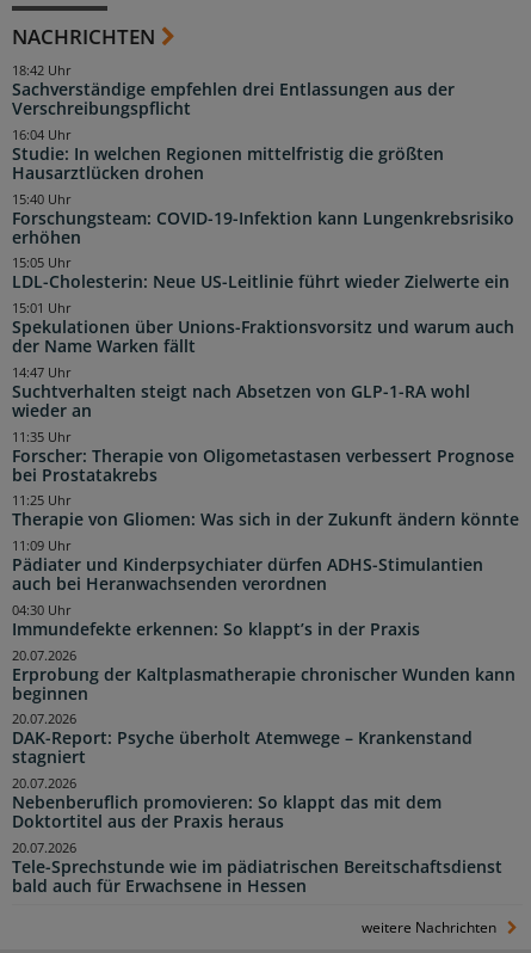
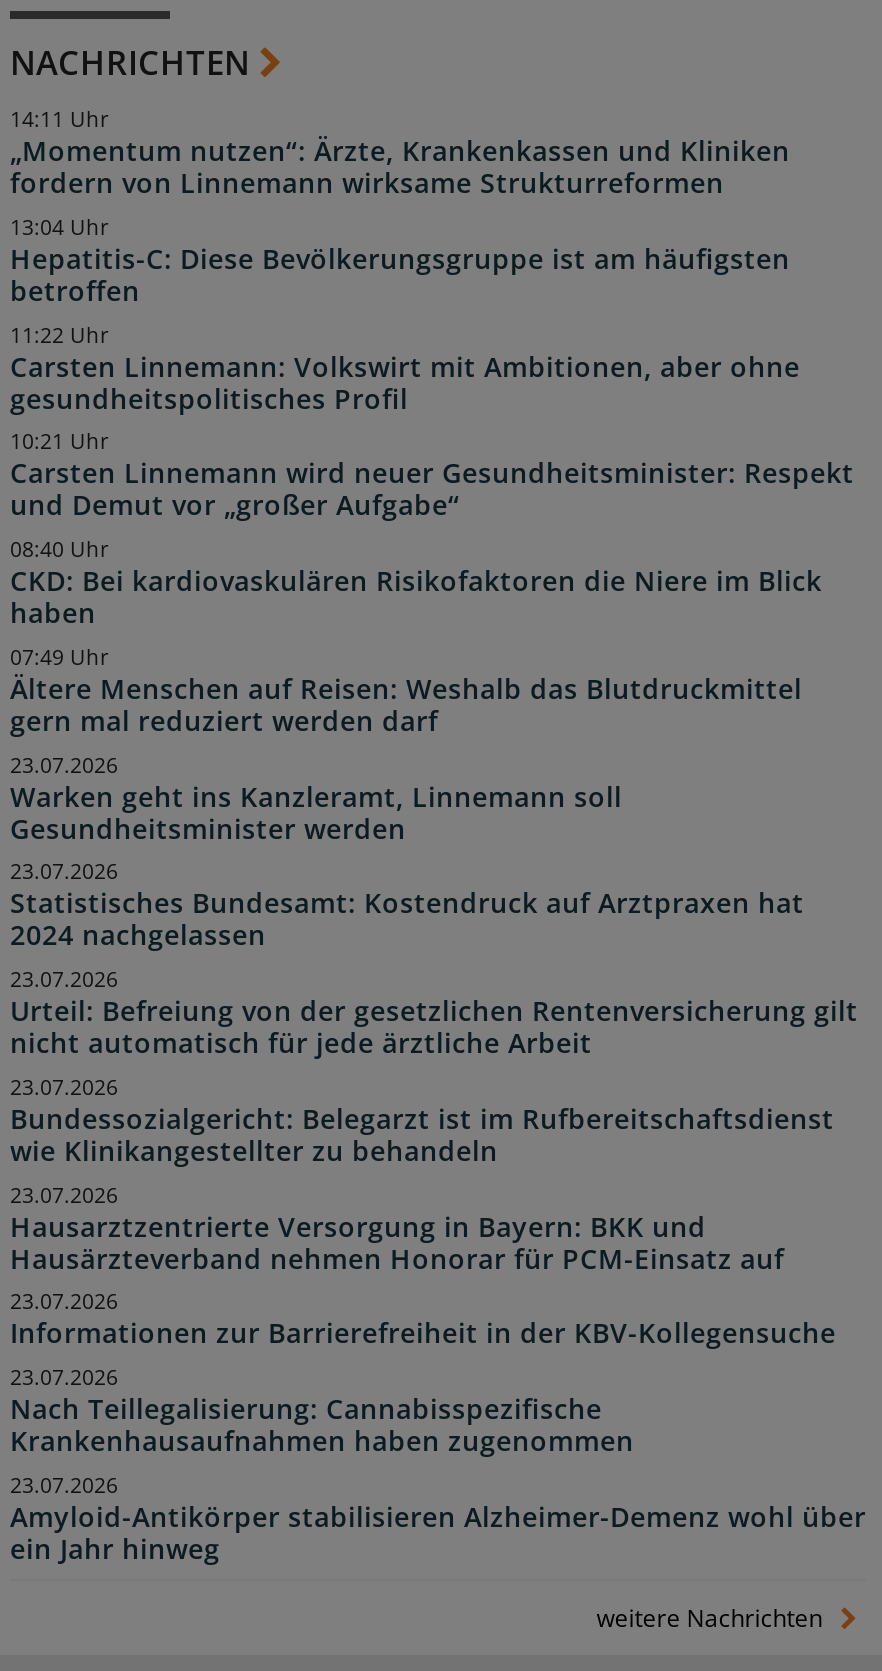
- 18:42 Uhr
+ 14:11 Uhr

- Sachverständige empfehlen drei Entlassungen aus der
- Verschreibungspflicht
+ „Momentum nutzen“: Ärzte, Krankenkassen und Kliniken
+ fordern von Linnemann wirksame Strukturreformen

- 16:04 Uhr
+ 13:04 Uhr

- Studie: In welchen Regionen mittelfristig die größten
- Hausarztlücken drohen
+ Hepatitis-C: Diese Bevölkerungsgruppe ist am häufigsten
+ betroffen

- 15:40 Uhr
+ 11:22 Uhr

- Forschungsteam: COVID-19-Infektion kann Lungenkrebsrisiko
- erhöhen
+ Carsten Linnemann: Volkswirt mit Ambitionen, aber ohne
+ gesundheitspolitisches Profil

- 15:05 Uhr
+ 10:21 Uhr

- LDL-Cholesterin: Neue US-Leitlinie führt wieder Zielwerte ein
+ Carsten Linnemann wird neuer Gesundheitsminister: Respekt
+ und Demut vor „großer Aufgabe“

- 15:01 Uhr
+ 08:40 Uhr

- Spekulationen über Unions-Fraktionsvorsitz und warum auch
- der Name Warken fällt
+ CKD: Bei kardiovaskulären Risikofaktoren die Niere im Blick
+ haben

- 14:47 Uhr
+ 07:49 Uhr

- Suchtverhalten steigt nach Absetzen von GLP-1-RA wohl
- wieder an
+ Ältere Menschen auf Reisen: Weshalb das Blutdruckmittel
+ gern mal reduziert werden darf

- 11:35 Uhr
+ 23.07.2026

- Forscher: Therapie von Oligometastasen verbessert Prognose
- bei Prostatakrebs
+ Warken geht ins Kanzleramt, Linnemann soll
+ Gesundheitsminister werden

- 11:25 Uhr
+ 23.07.2026

- Therapie von Gliomen: Was sich in der Zukunft ändern könnte
+ Statistisches Bundesamt: Kostendruck auf Arztpraxen hat
+ 2024 nachgelassen

- 11:09 Uhr
+ 23.07.2026

- Pädiater und Kinderpsychiater dürfen ADHS-Stimulantien
- auch bei Heranwachsenden verordnen
+ Urteil: Befreiung von der gesetzlichen Rentenversicherung gilt
+ nicht automatisch für jede ärztliche Arbeit

- 04:30 Uhr
+ 23.07.2026

- Immundefekte erkennen: So klappt’s in der Praxis
+ Bundessozialgericht: Belegarzt ist im Rufbereitschaftsdienst
+ wie Klinikangestellter zu behandeln

- 20.07.2026
+ 23.07.2026

- Erprobung der Kaltplasmatherapie chronischer Wunden kann
- beginnen
+ Hausarztzentrierte Versorgung in Bayern: BKK und
+ Hausärzteverband nehmen Honorar für PCM-Einsatz auf

- 20.07.2026
+ 23.07.2026

- DAK-Report: Psyche überholt Atemwege – Krankenstand
- stagniert
+ Informationen zur Barrierefreiheit in der KBV-Kollegensuche

- 20.07.2026
+ 23.07.2026

- Nebenberuflich promovieren: So klappt das mit dem
- Doktortitel aus der Praxis heraus
+ Nach Teillegalisierung: Cannabisspezifische
+ Krankenhausaufnahmen haben zugenommen

- 20.07.2026
+ 23.07.2026

- Tele-Sprechstunde wie im pädiatrischen Bereitschaftsdienst
- bald auch für Erwachsene in Hessen
+ Amyloid-Antikörper stabilisieren Alzheimer-Demenz wohl über
+ ein Jahr hinweg
